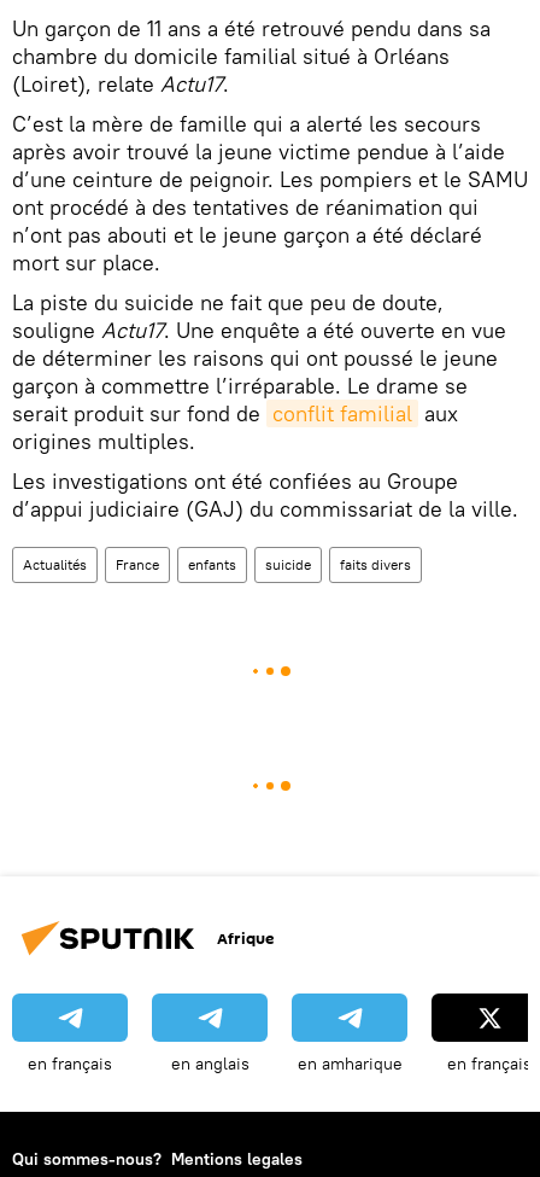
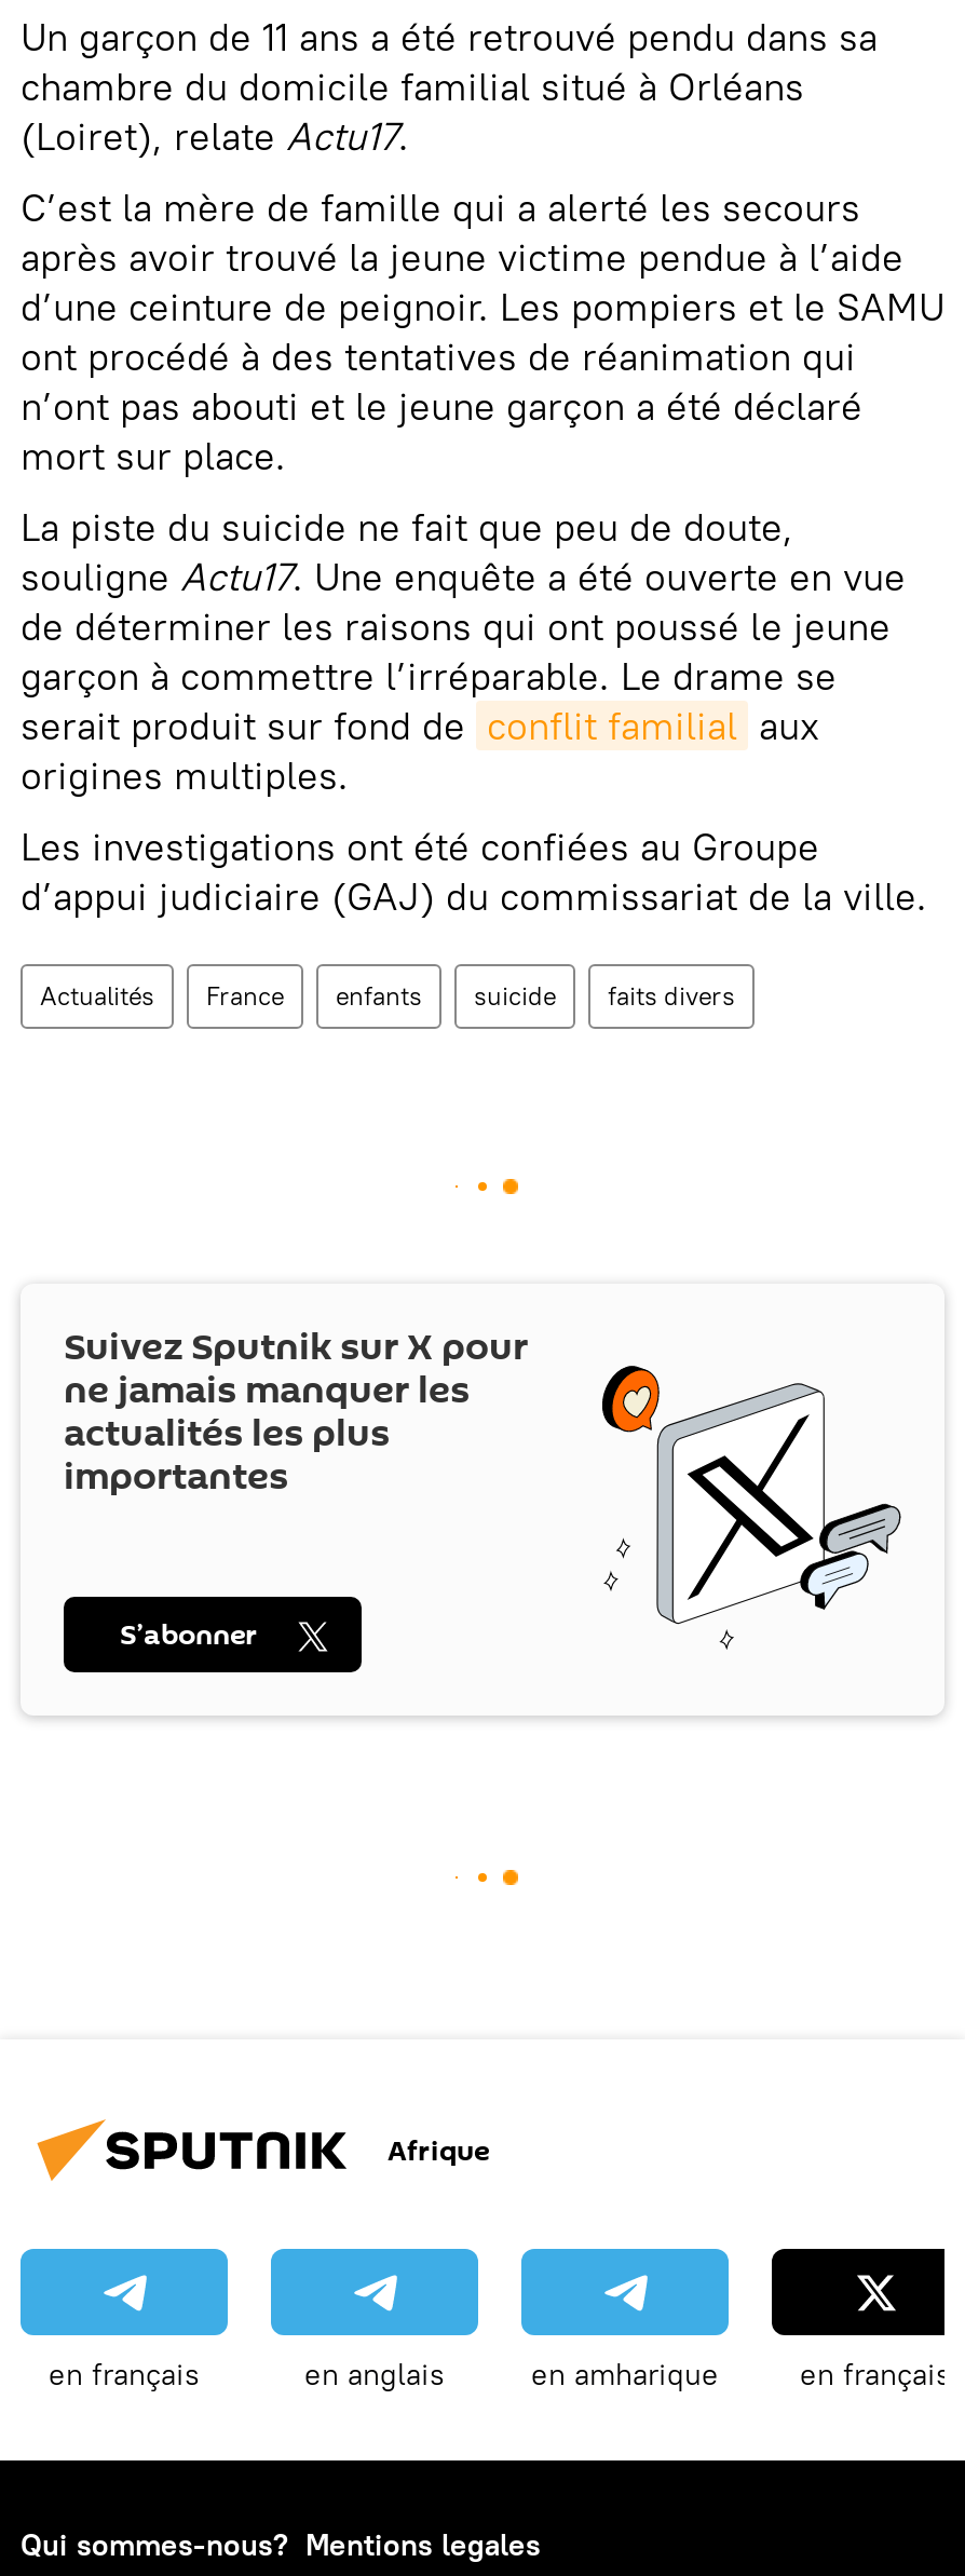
+ [image]
+ Suivez Sputnik sur X pour
+ ne jamais manquer les
+ actualités les plus
+ importantes
+ S’abonner
